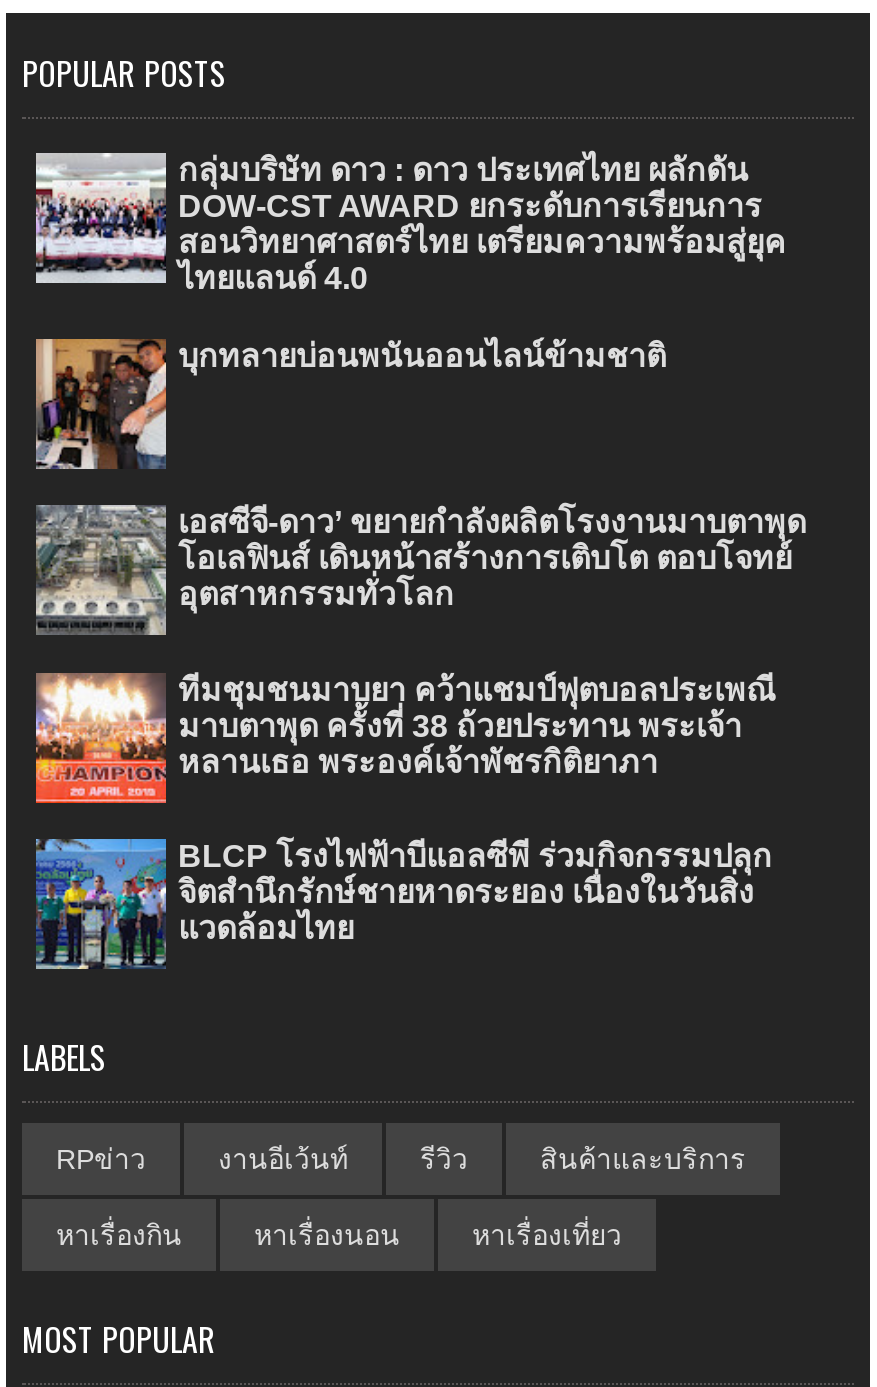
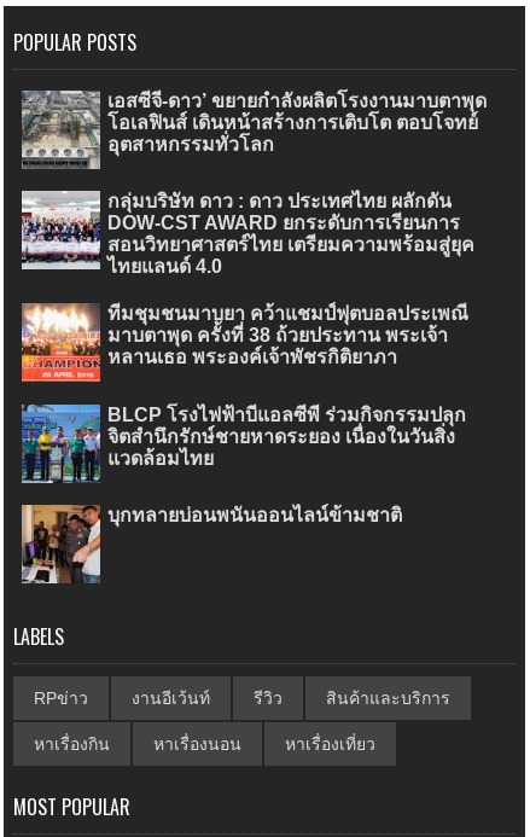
moved down: [image] | กลุ่มบริษัท ดาว : ดาว ประเทศไทย ผลักดัน | DOW-CST AWARD ยกระดับการเรียนการ | สอนวิทยาศาสตร์ไทย เตรียมความพร้อมสู่ยุค | ไทยแลนด์ 4.0

moved down: [image] | บุกทลายบ่อนพนันออนไลน์ข้ามชาติ

moved up: [image] | เอสซีจี-ดาว’ ขยายกำลังผลิตโรงงานมาบตาพุด | โอเลฟินส์ เดินหน้าสร้างการเติบโต ตอบโจทย์ | อุตสาหกรรมทั่วโลก

moved up: [image] | ทีมชุมชนมาบยา คว้าแชมป์ฟุตบอลประเพณี | มาบตาพุด ครั้งที่ 38 ถ้วยประทาน พระเจ้า | หลานเธอ พระองค์เจ้าพัชรกิติยาภา | BLCP โรงไฟฟ้าบีแอลซีพี ร่วมกิจกรรมปลุก | จิตสำนึกรักษ์ชายหาดระยอง เนื่องในวันสิ่ง | แวดล้อมไทย
